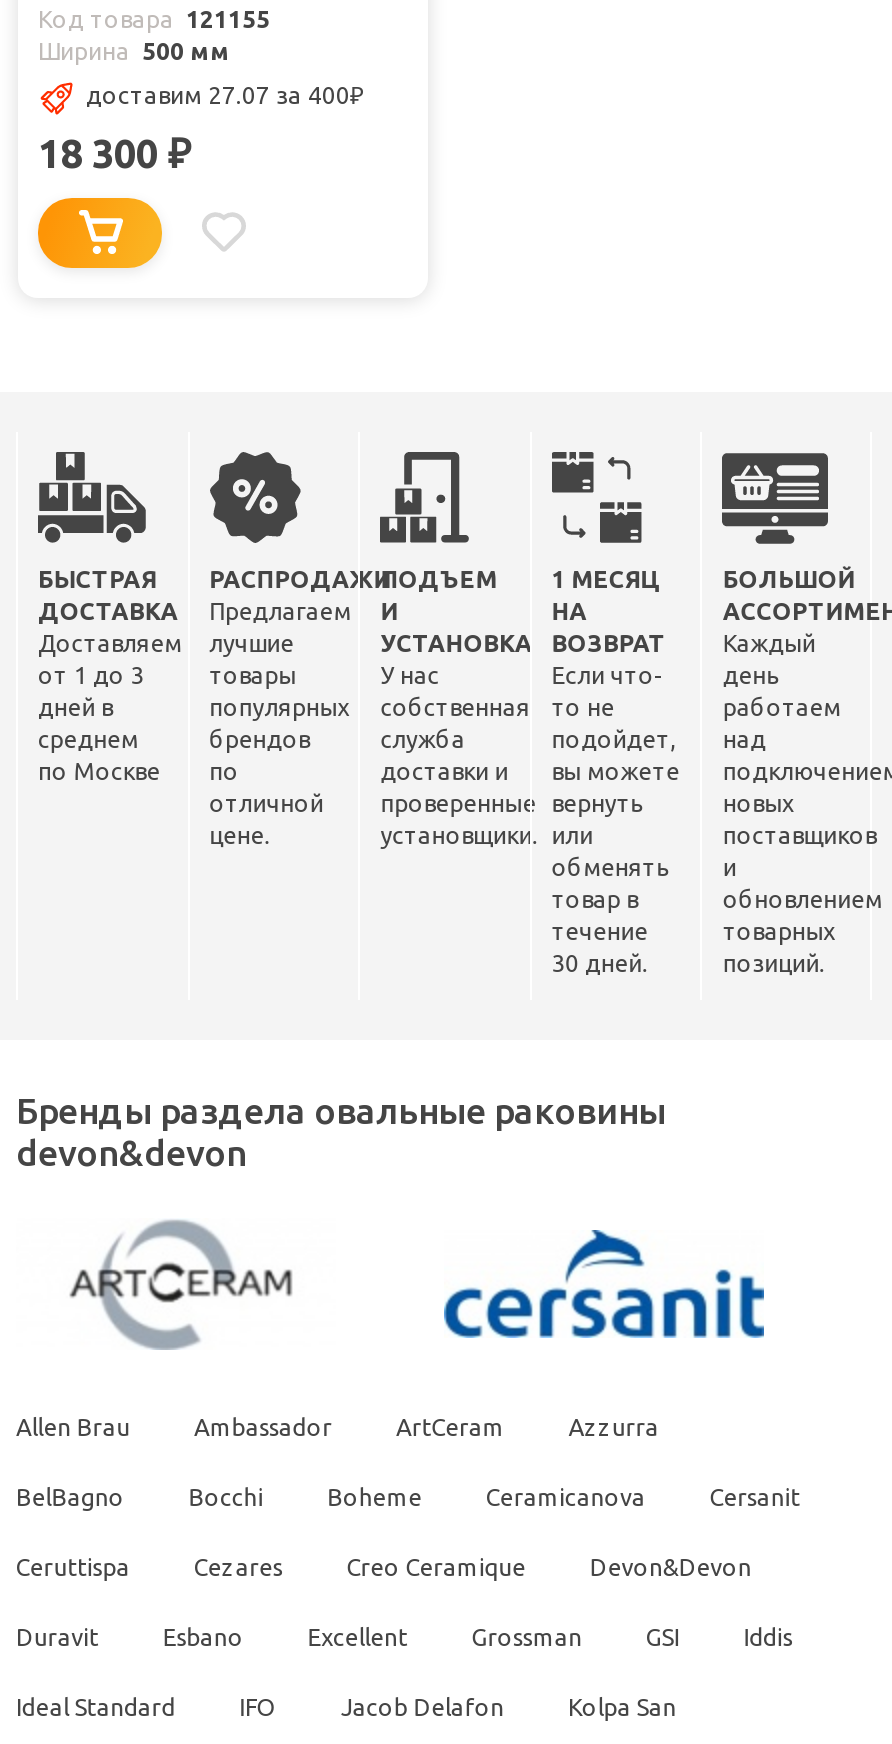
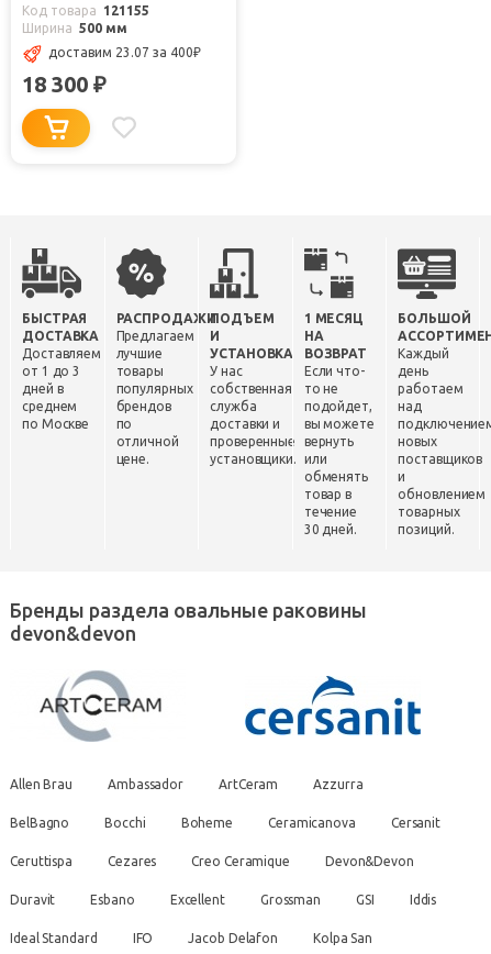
- доставим 27.07 за 400₽
+ доставим 23.07 за 400₽
